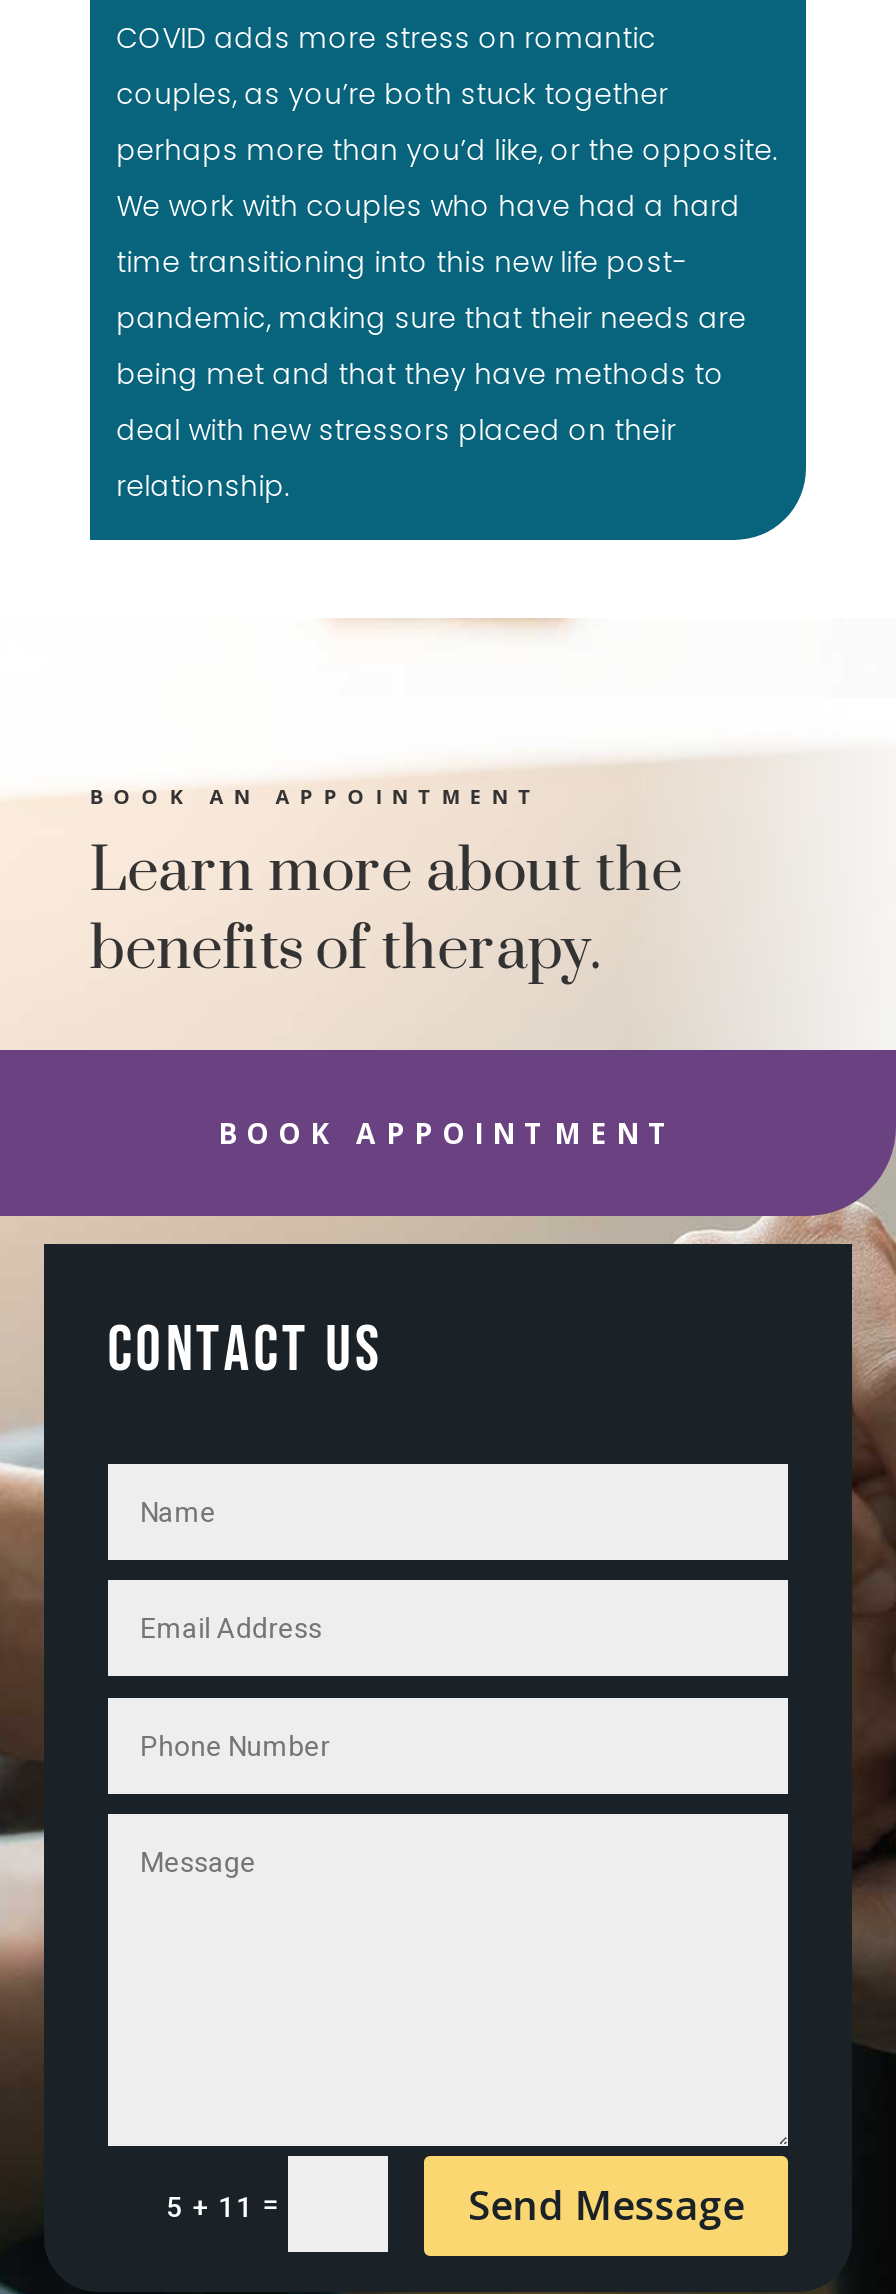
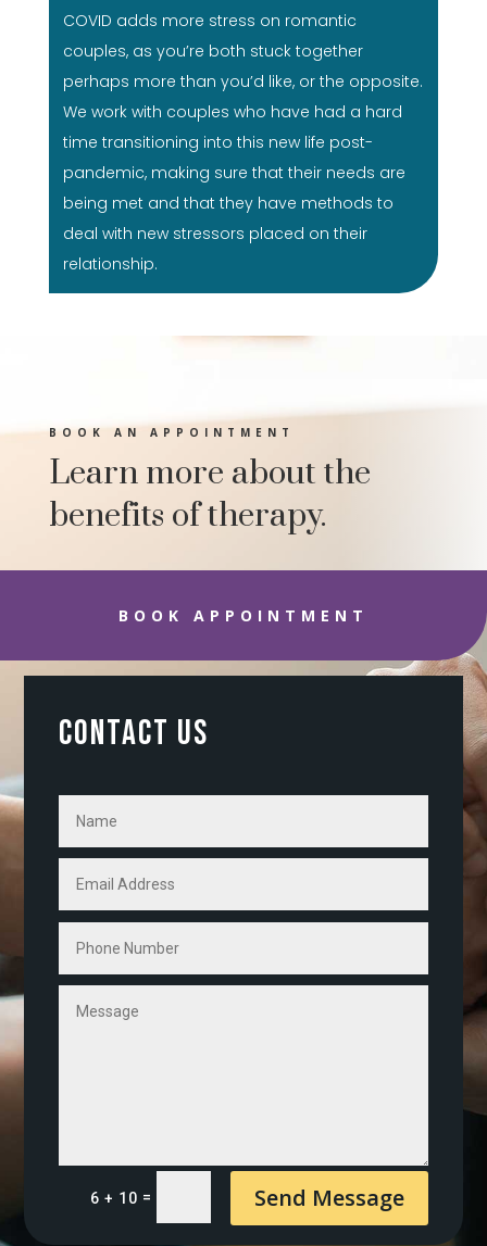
- 5 + 11 =
+ 6 + 10 =
